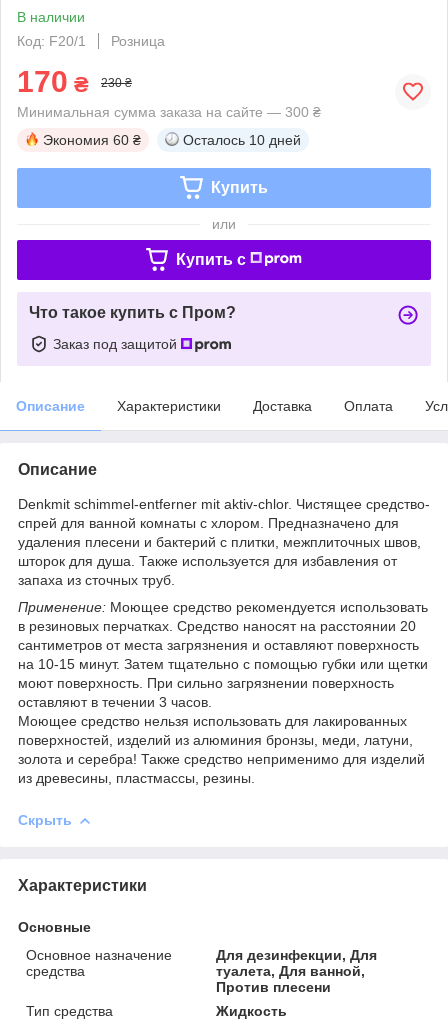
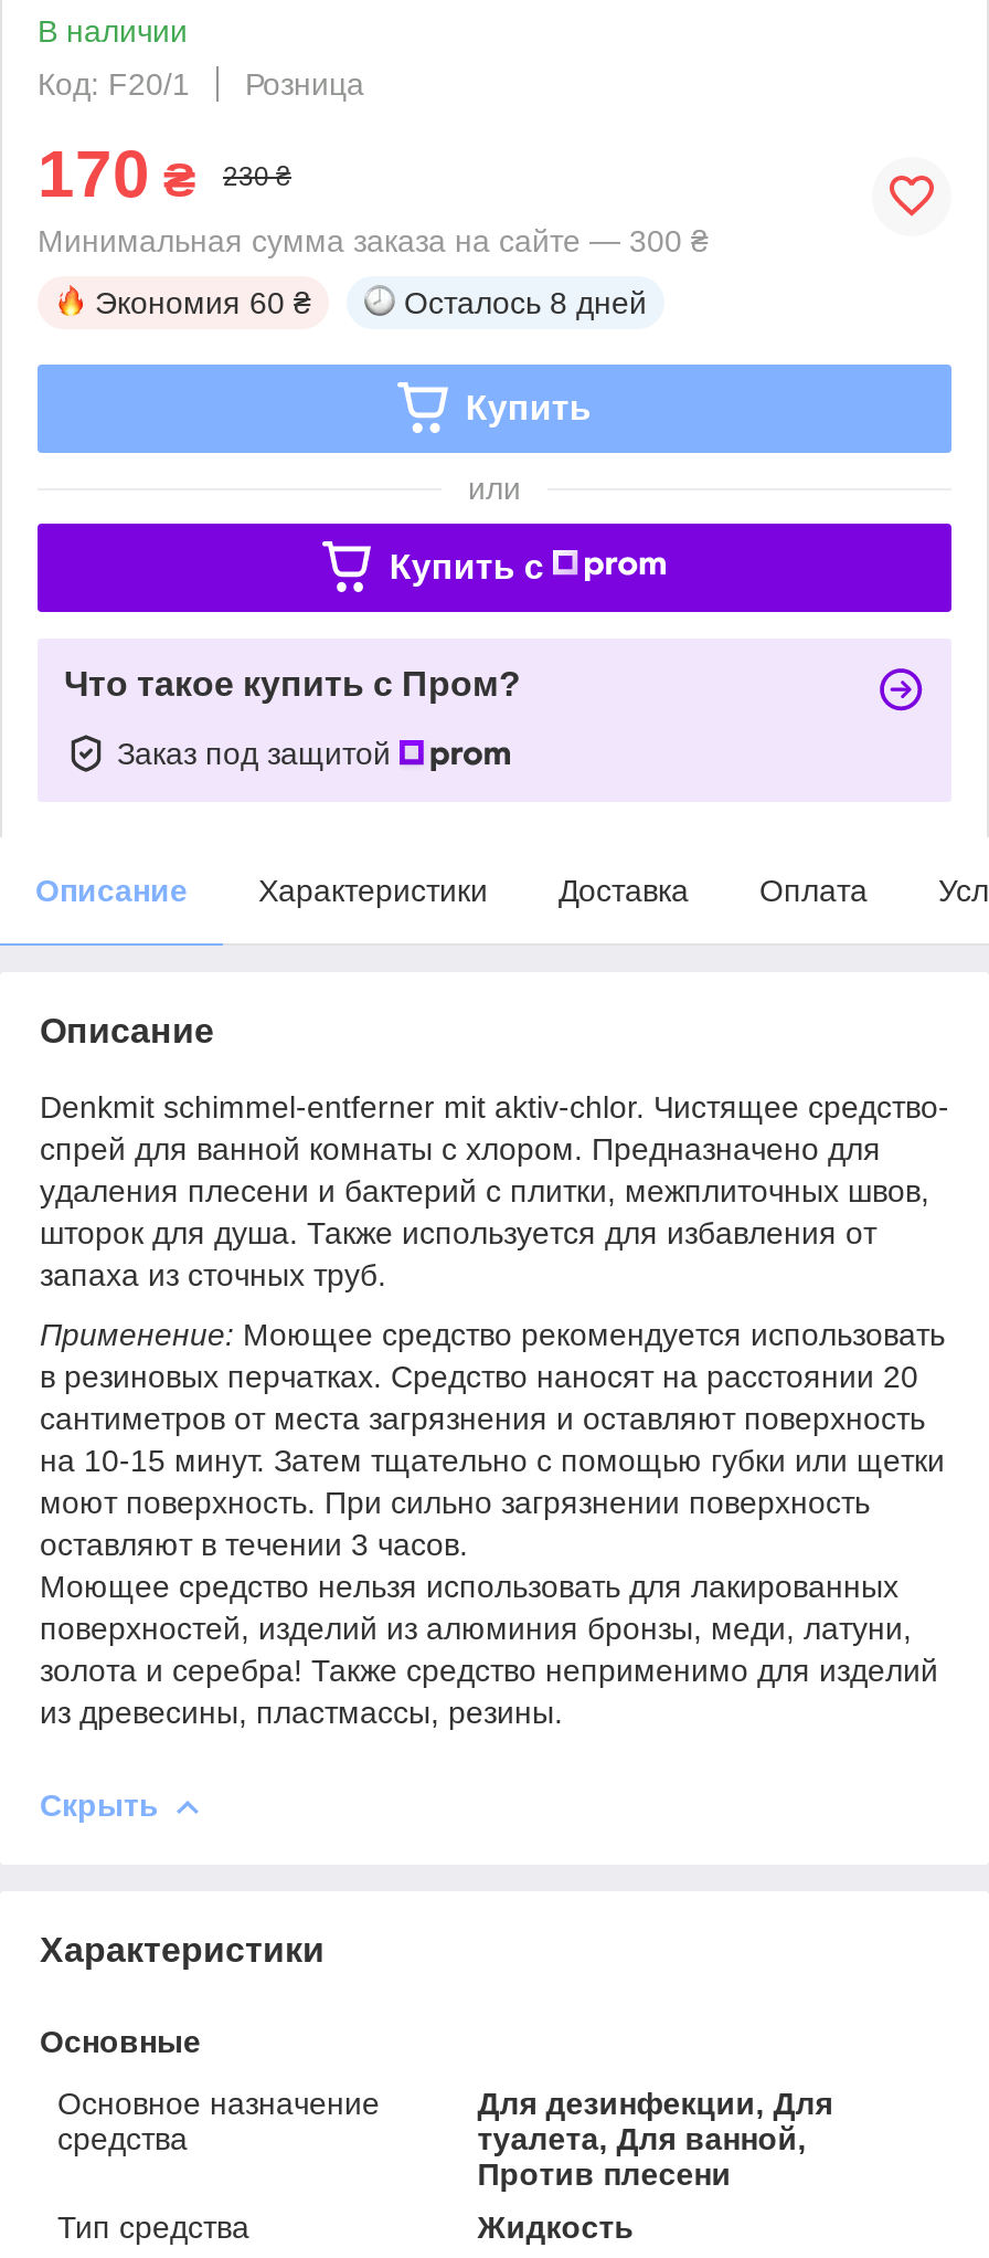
- Осталось 10 дней
+ Осталось 8 дней
